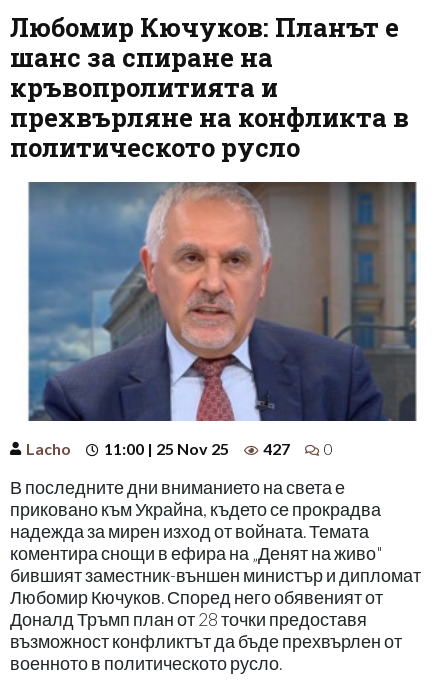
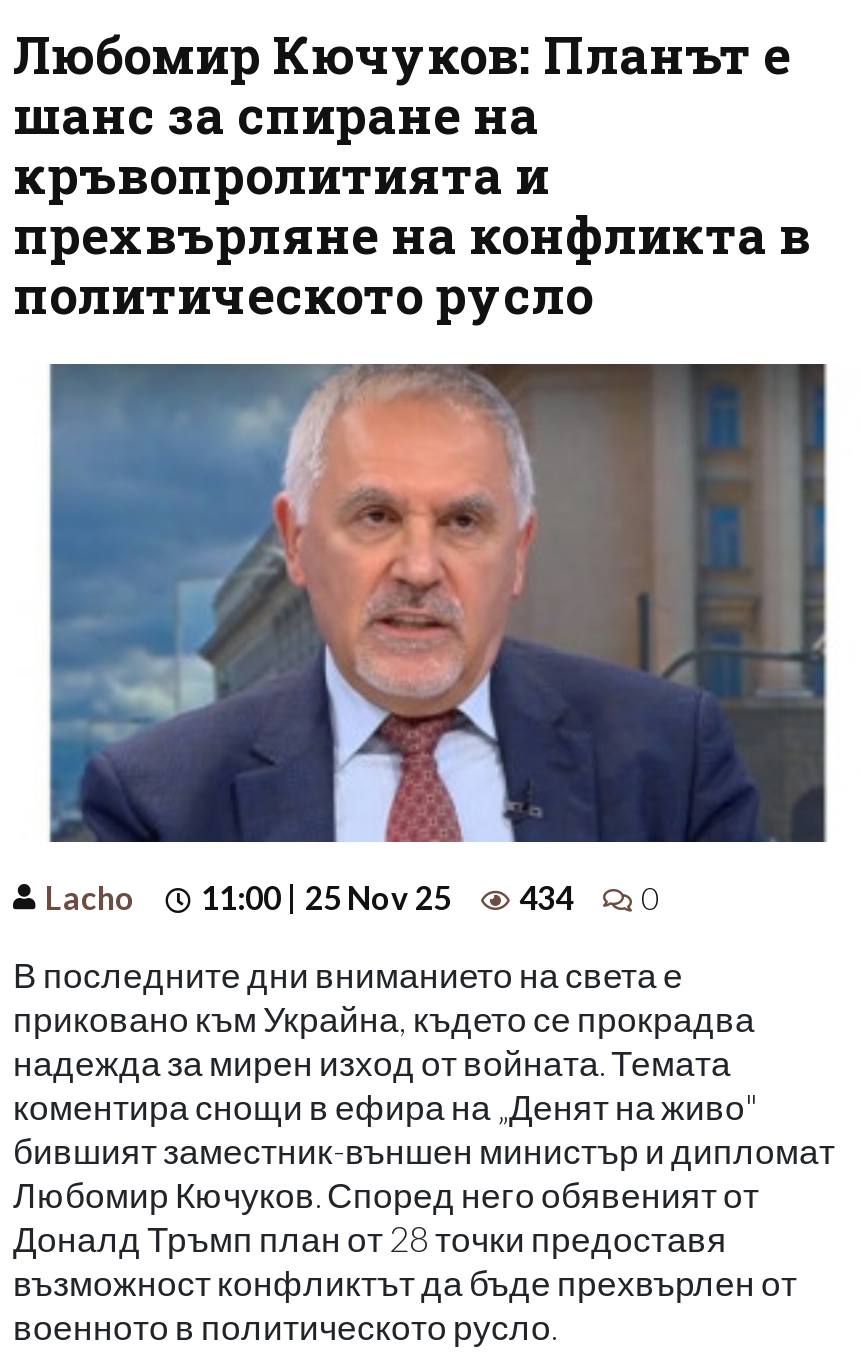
- 427
+ 434
